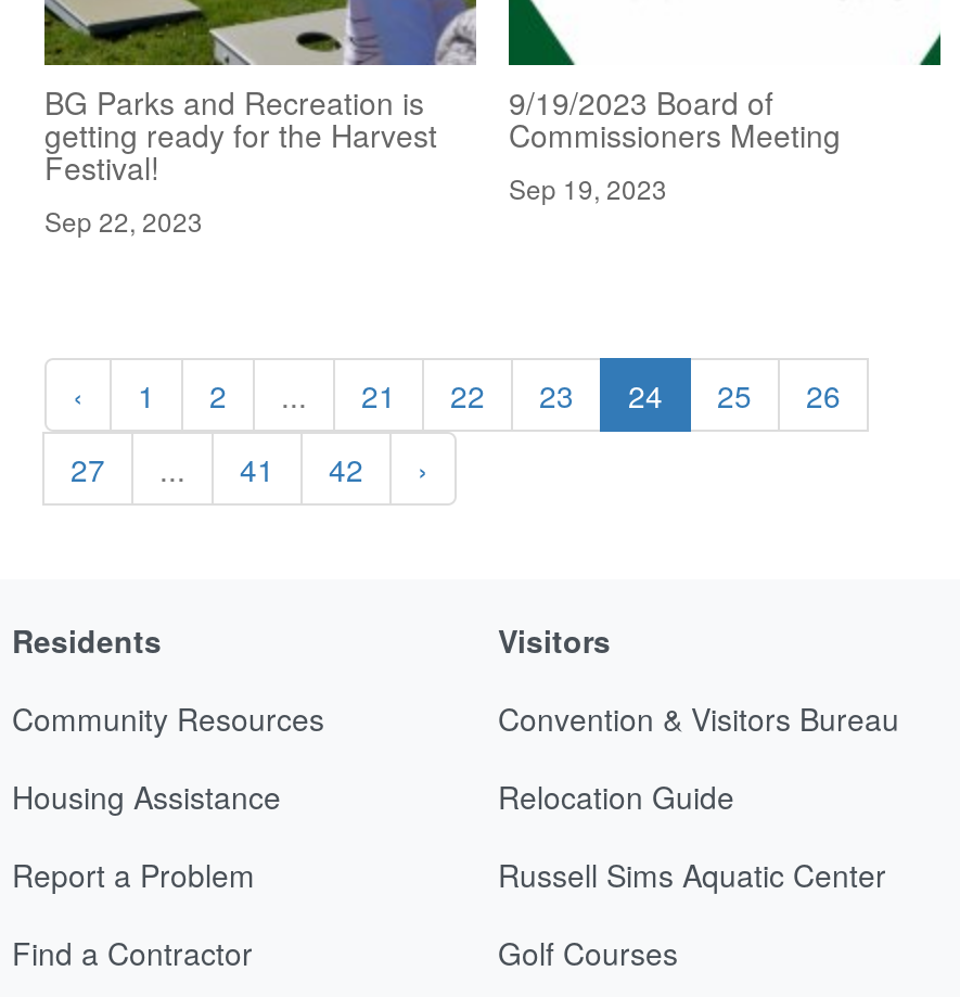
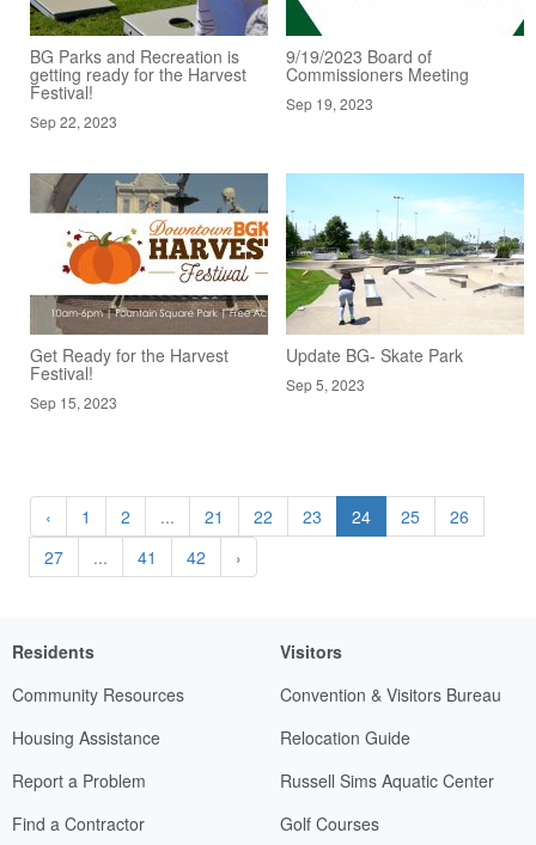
+ [image]
+ Get Ready for the Harvest
+ Festival!
+ Sep 15, 2023

+ [image]

+ [image]
+ Update BG- Skate Park
+ Sep 5, 2023
